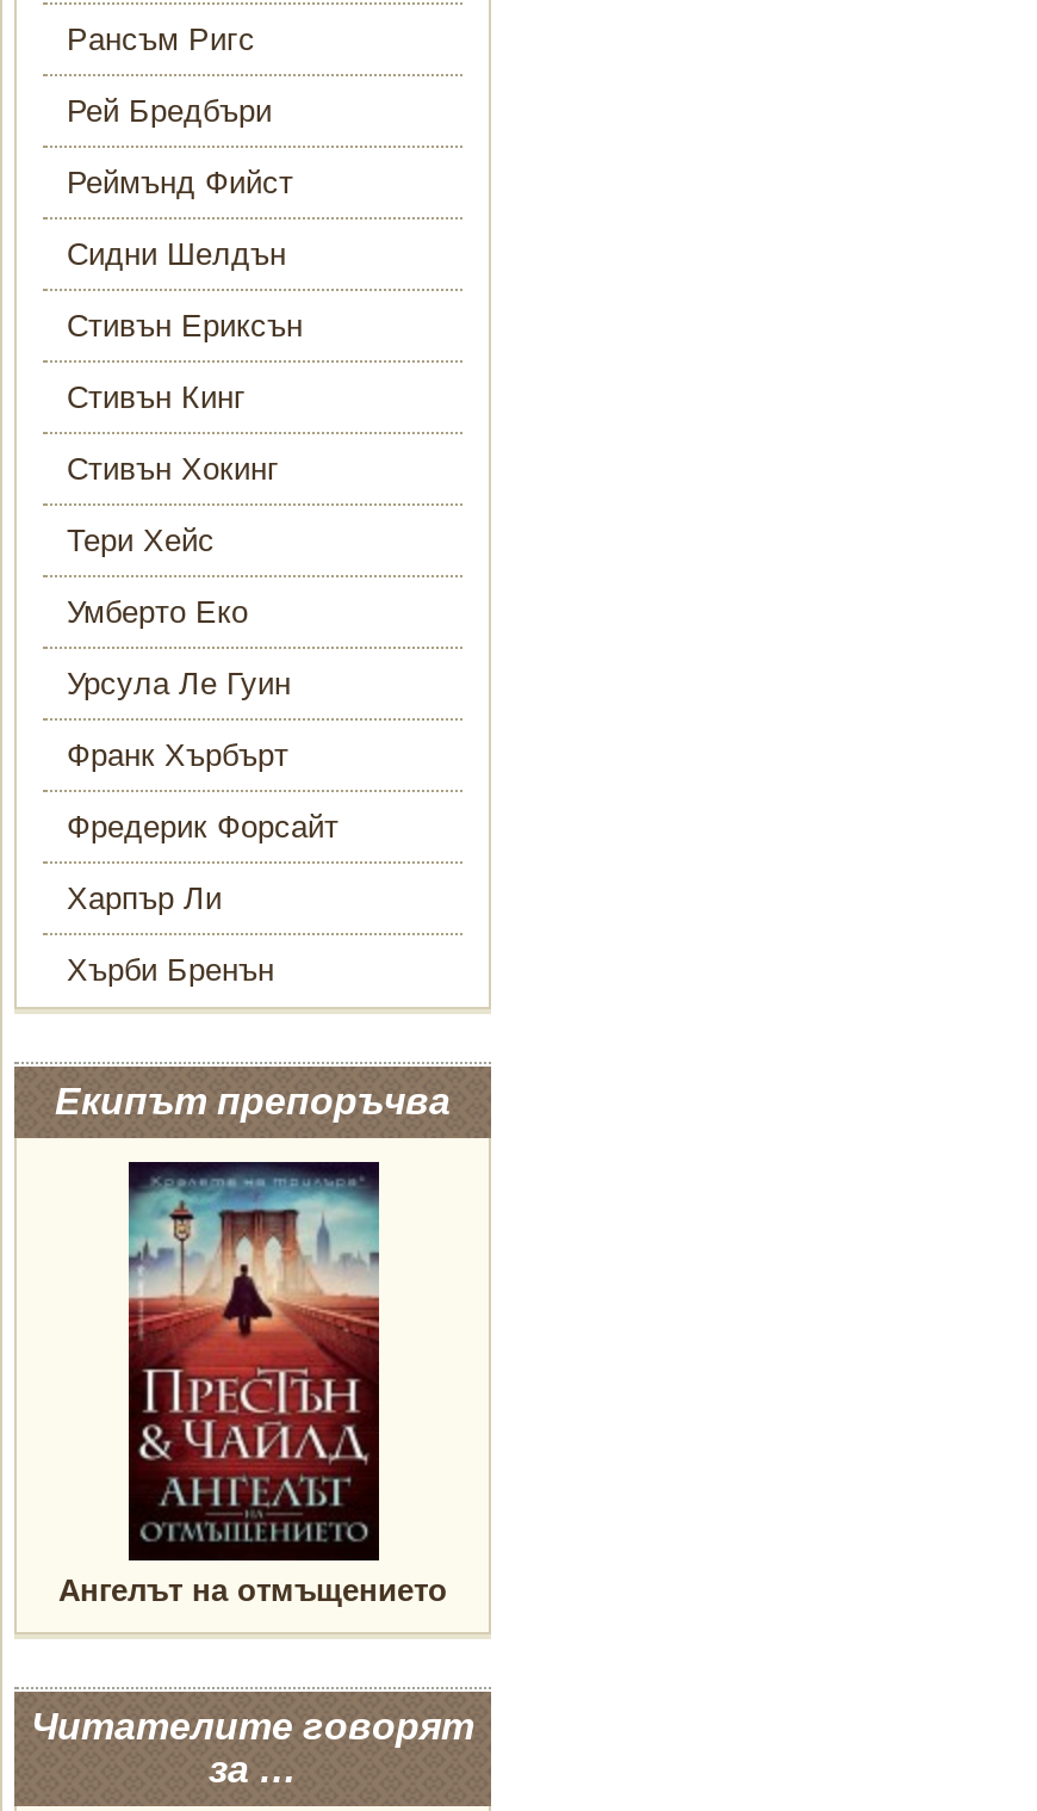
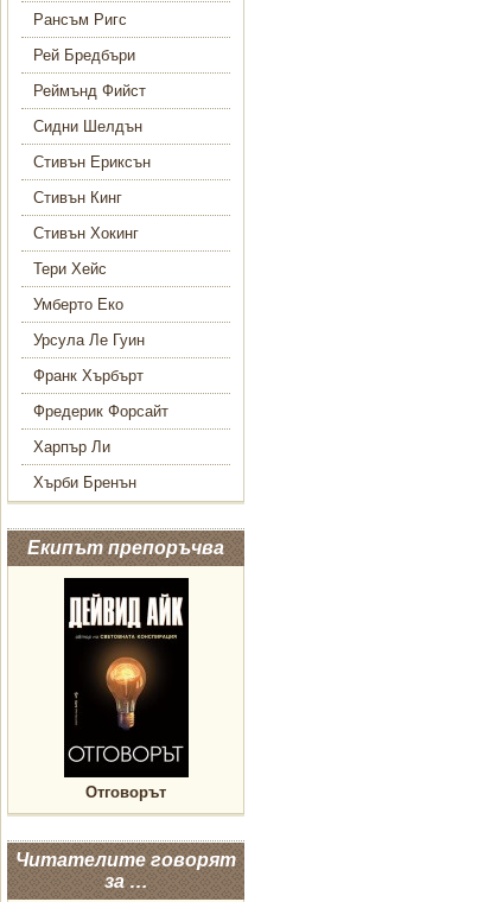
- [image]
- Ангелът на отмъщението
+ [image]
+ Отговорът
